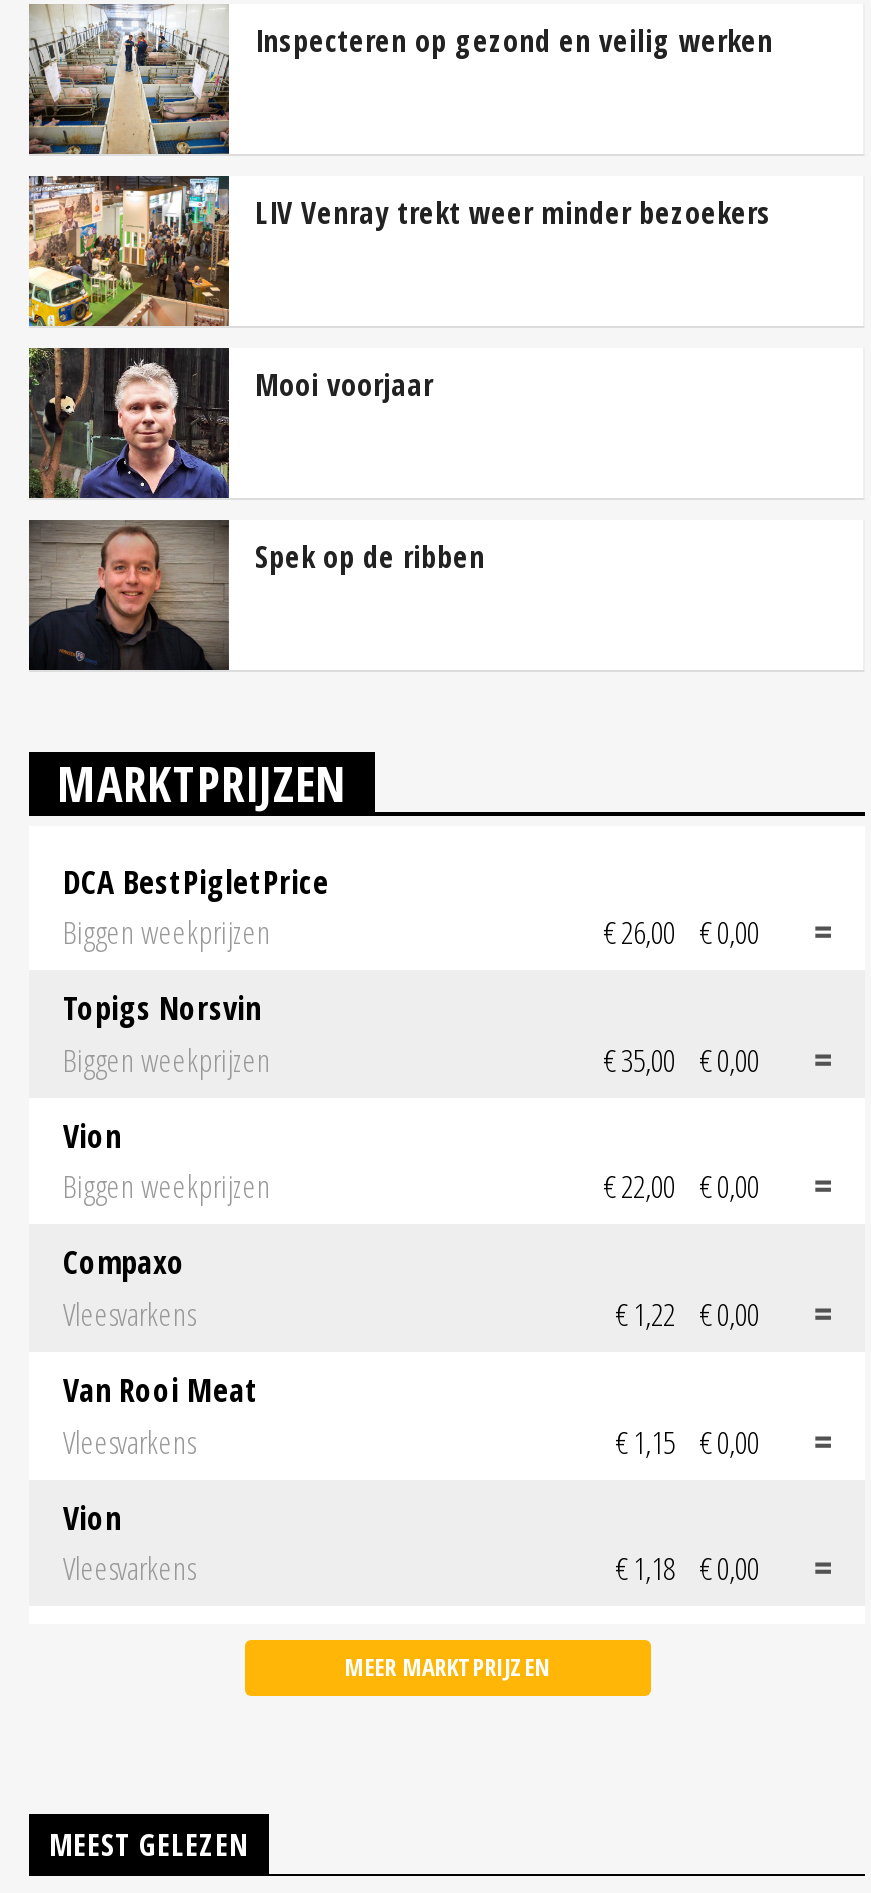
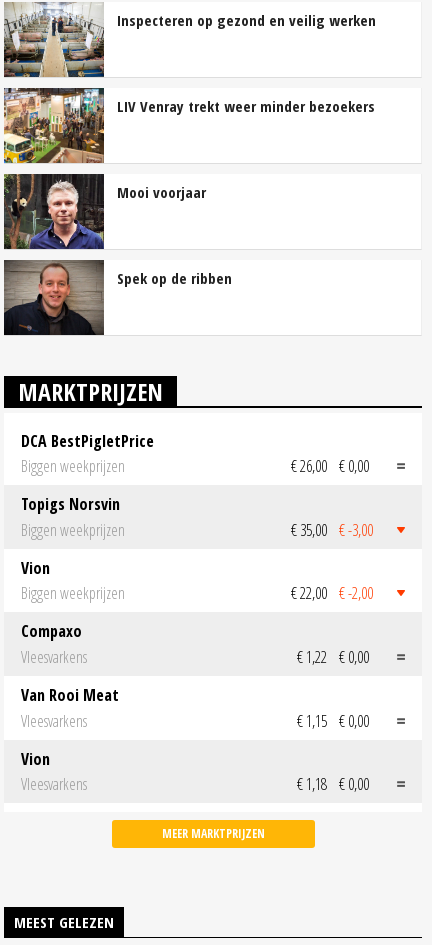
- € 35,00 € 0,00
+ € 35,00 € -3,00

- € 22,00 € 0,00
+ € 22,00 € -2,00
